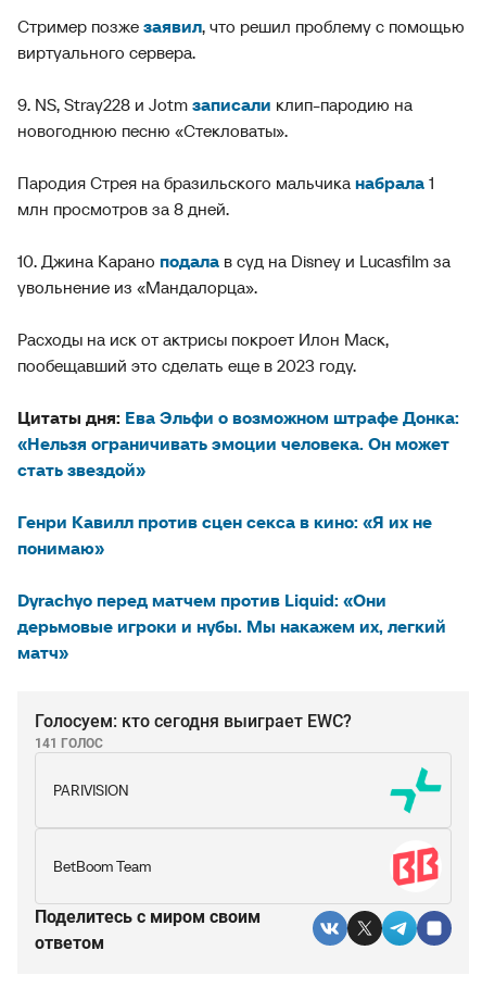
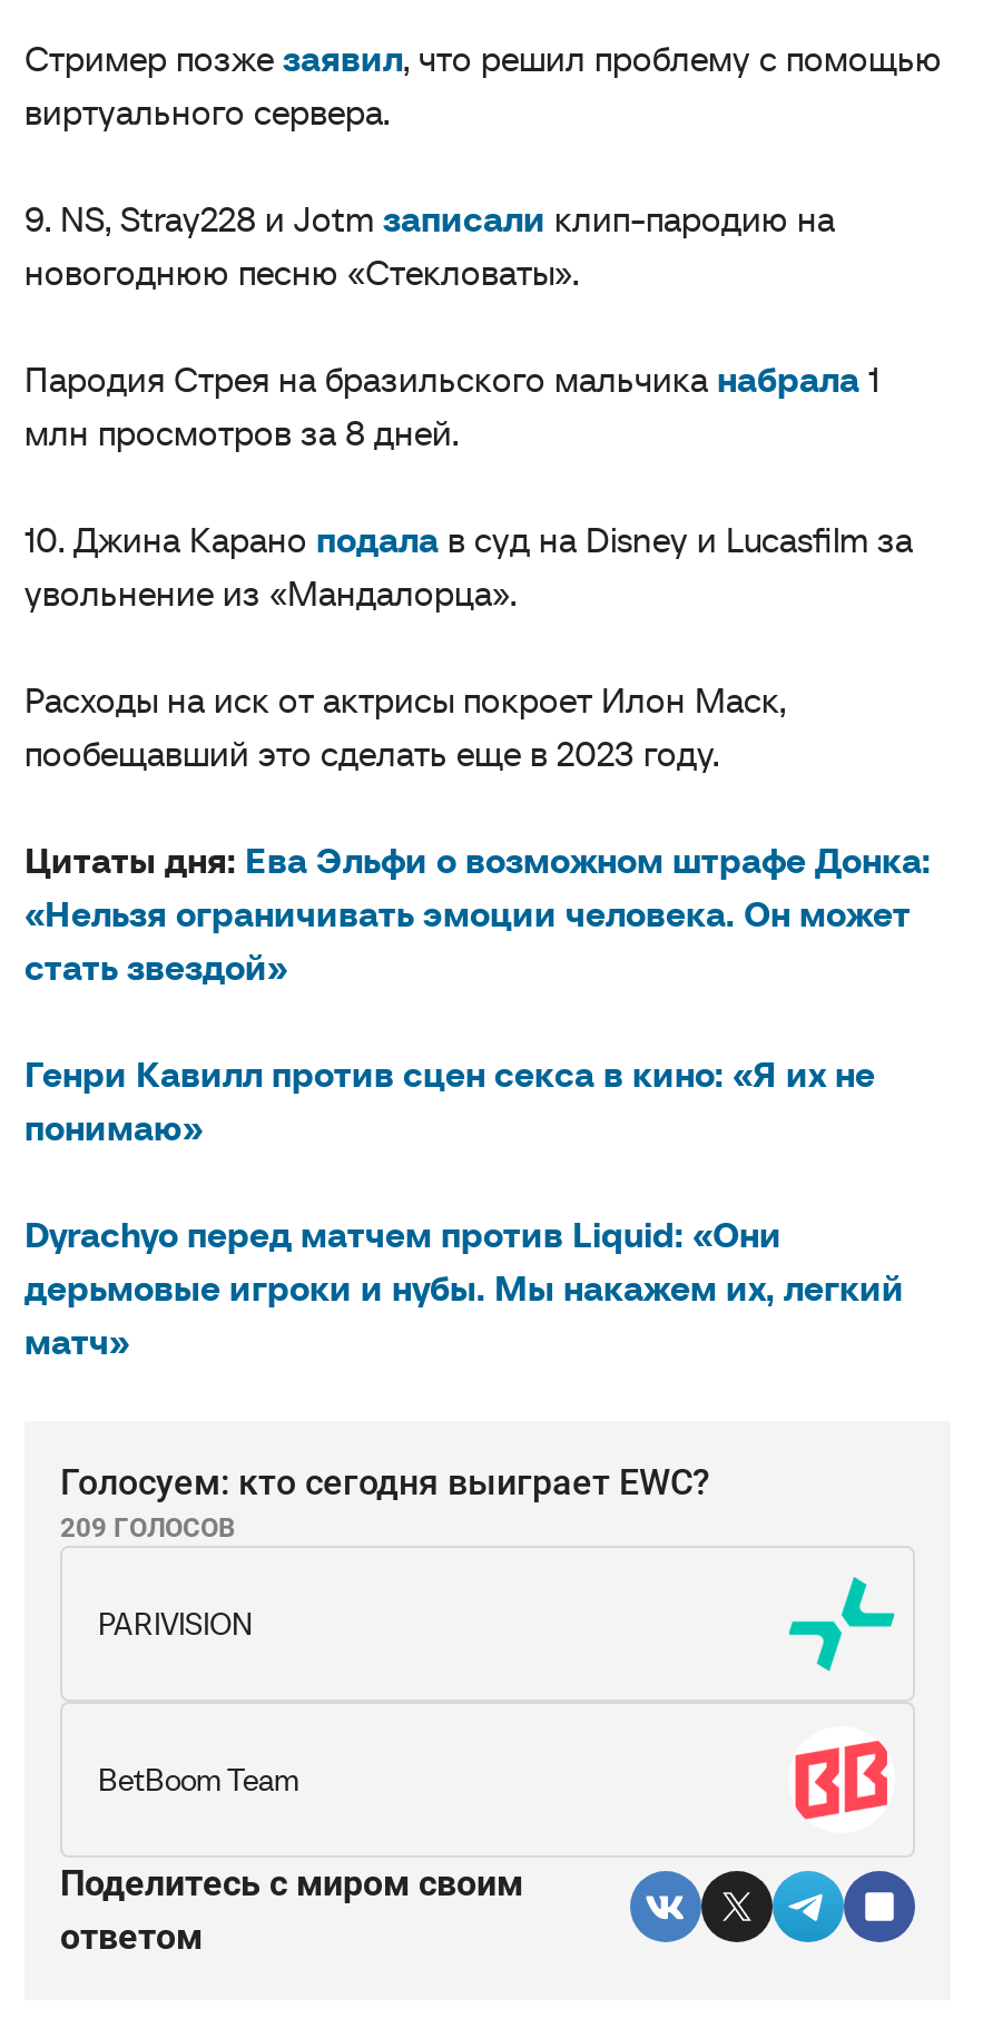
- 141 ГОЛОС
+ 209 ГОЛОСОВ
